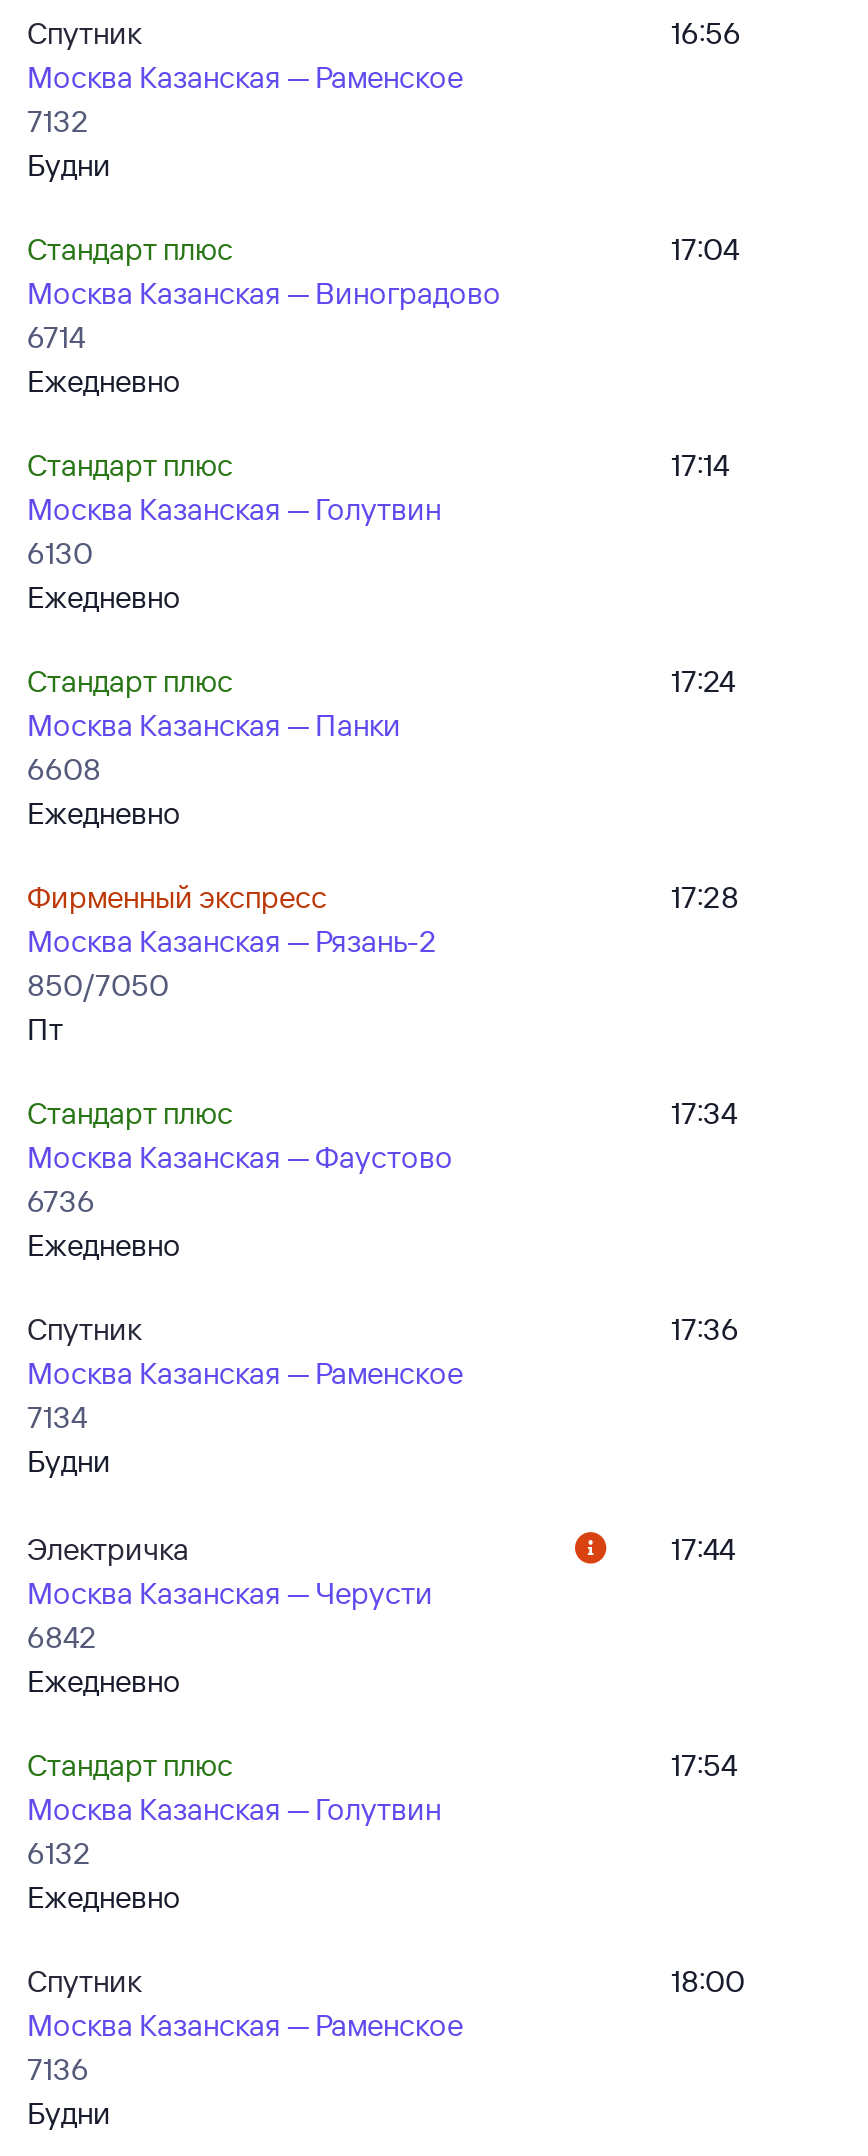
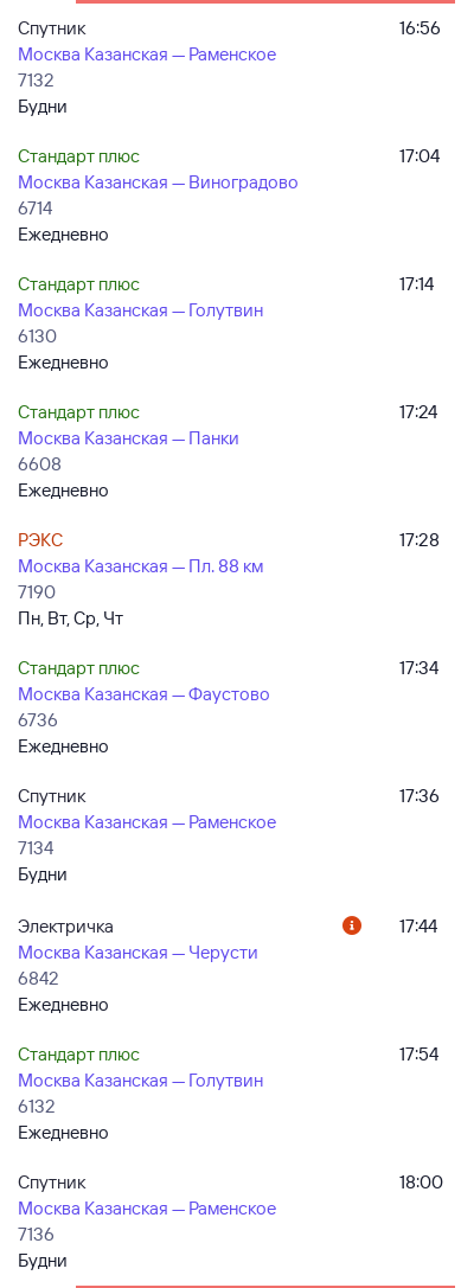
- Фирменный экспресс
- Москва Казанская — Рязань-2
- 850/7050
- Пт
+ РЭКС
+ Москва Казанская — Пл. 88 км
+ 7190
+ Пн, Вт, Ср, Чт
